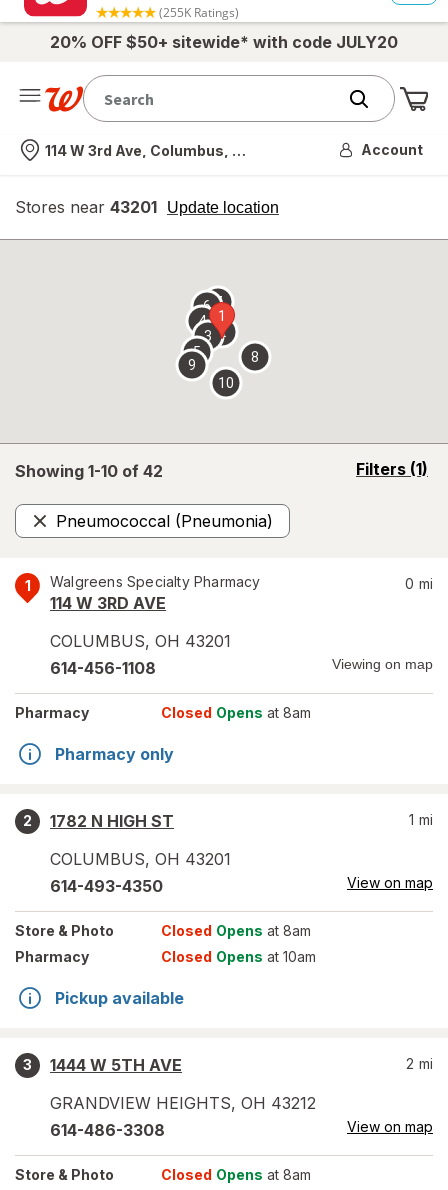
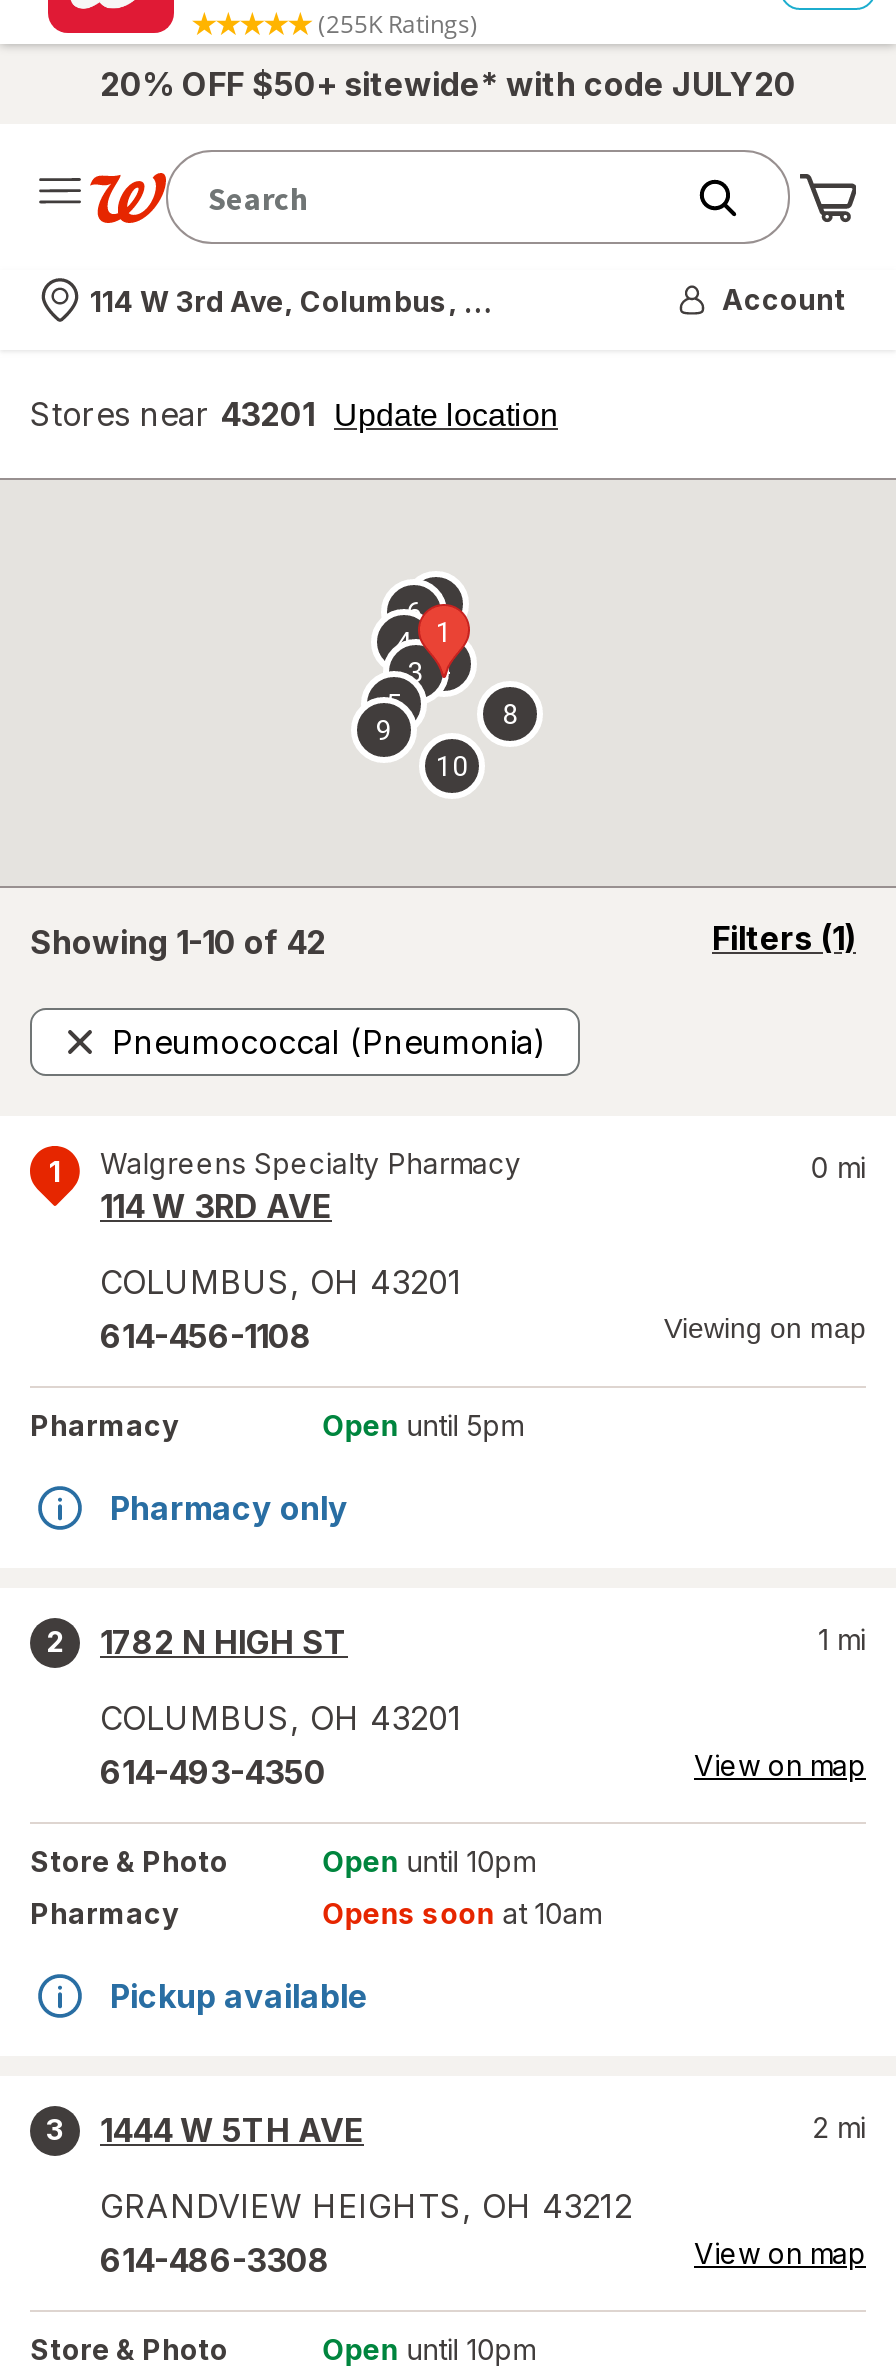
- Closed Opens at 8am
+ Open until 5pm

- Closed Opens at 8am
+ Open until 10pm

- Closed Opens at 10am
+ Opens soon at 10am

- Closed Opens at 8am
+ Open until 10pm
